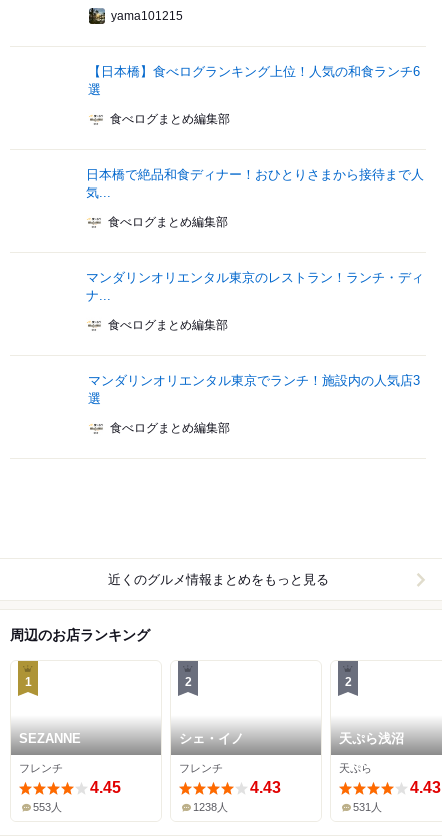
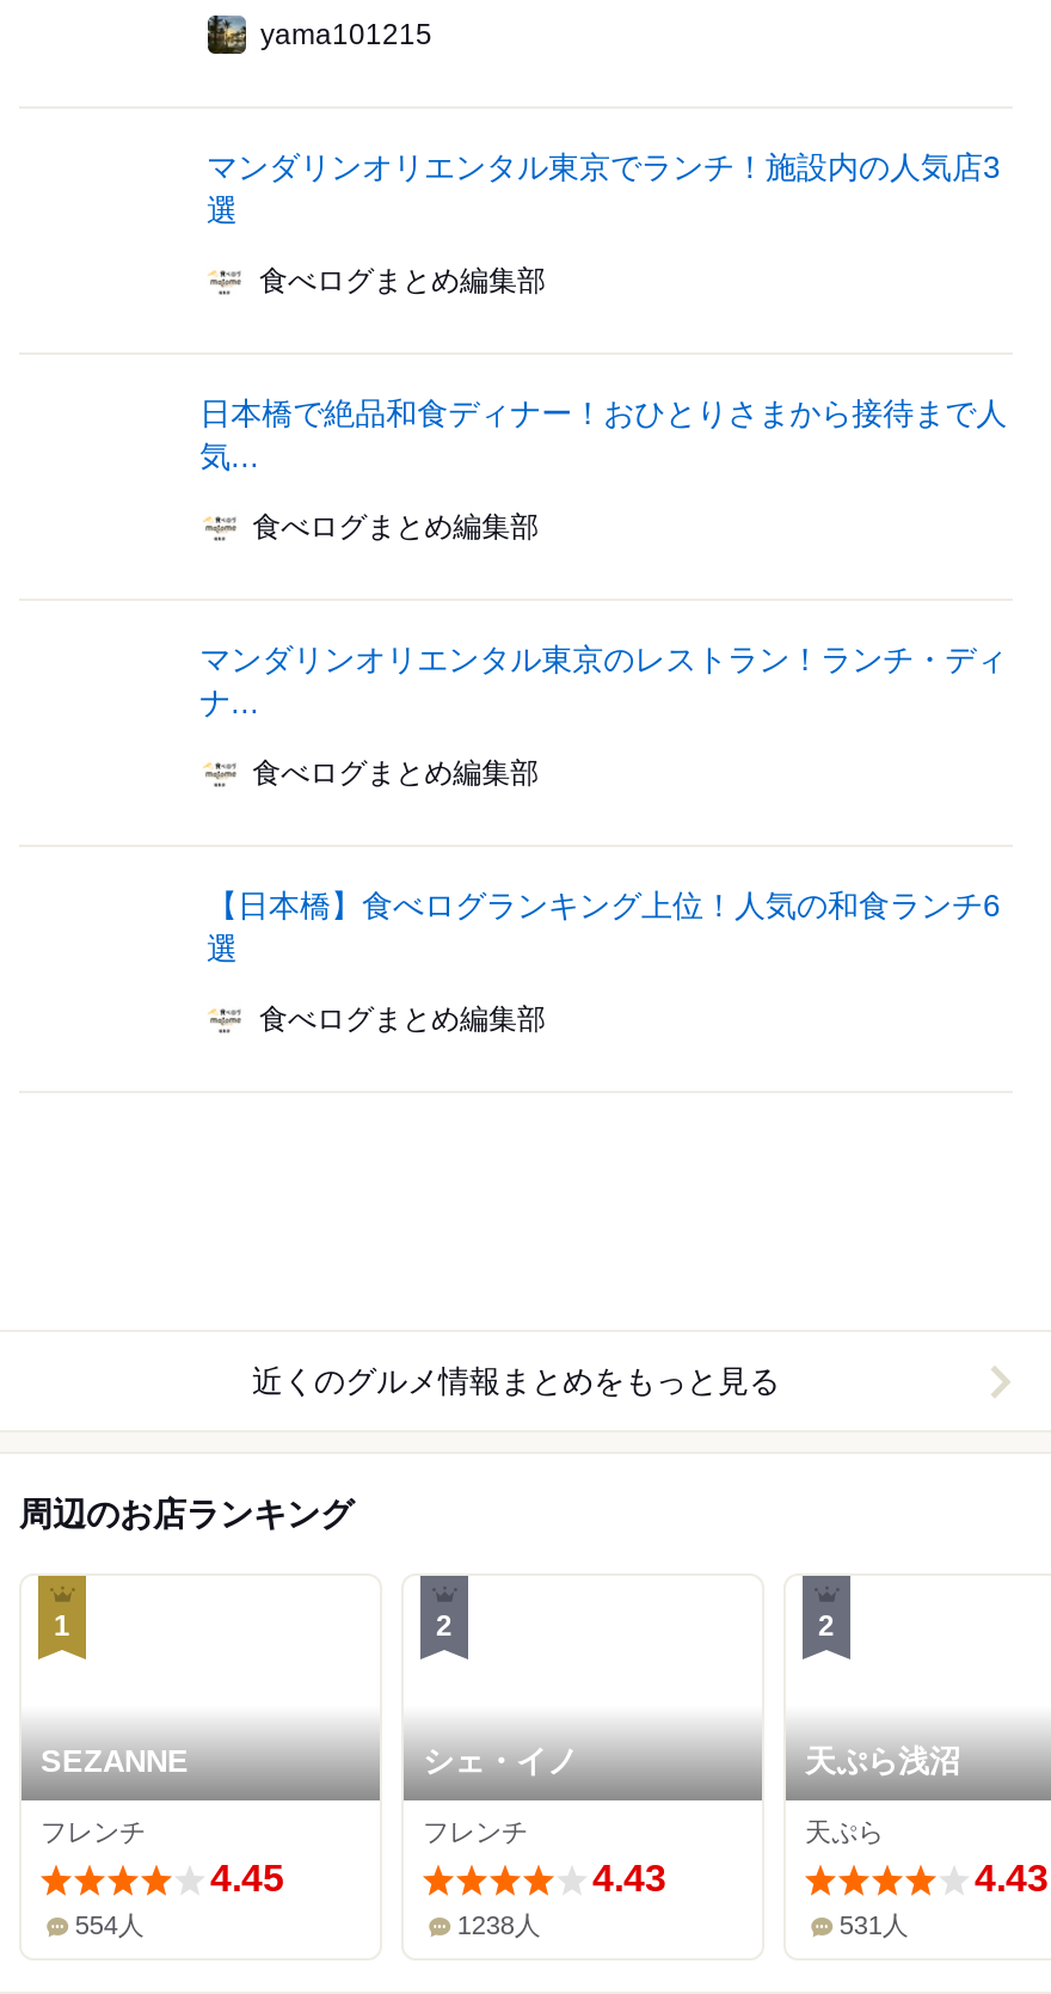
moved down: 【日本橋】食べログランキング上位！人気の和食ランチ6

moved up: マンダリンオリエンタル東京でランチ！施設内の人気店3

- 553人
+ 554人
